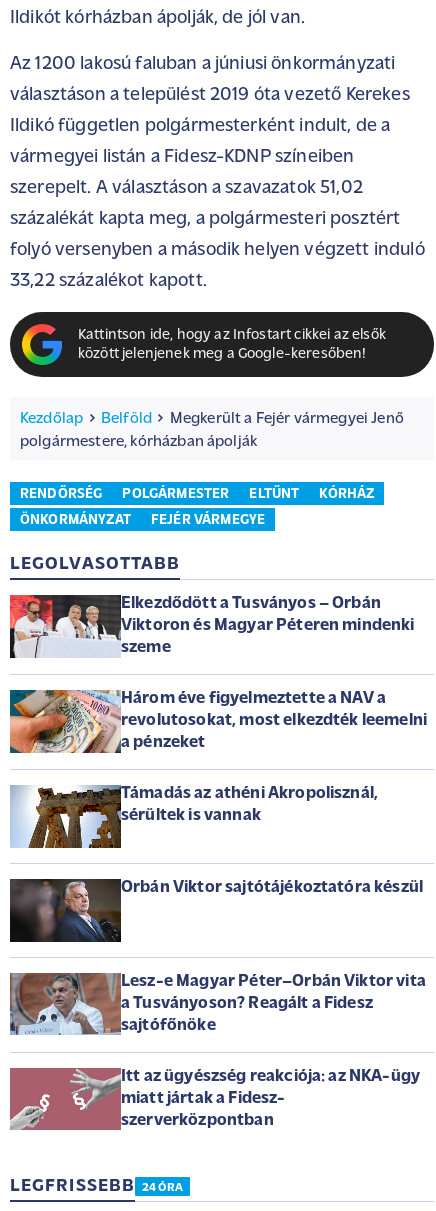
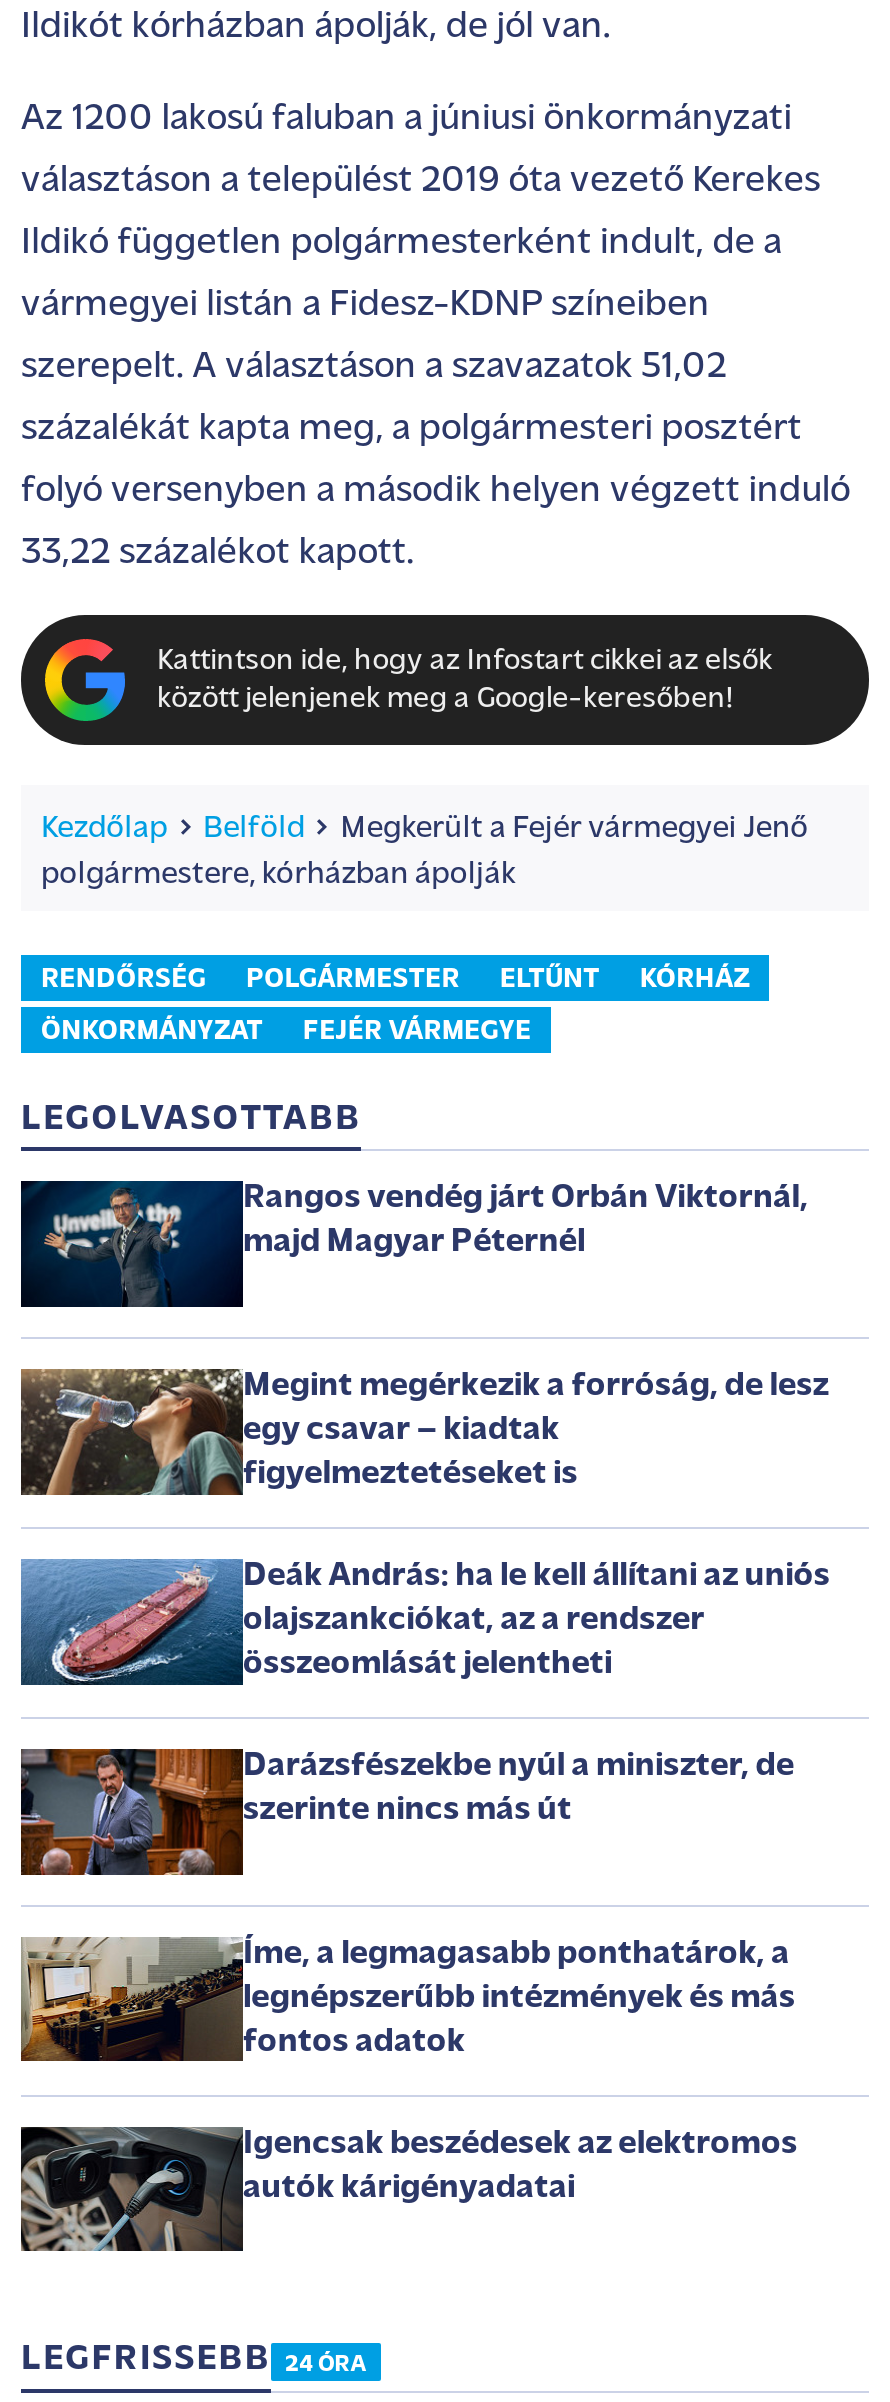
- [image]
- Elkezdődött a Tusványos – Orbán
- Viktoron és Magyar Péteren mindenki
- szeme
+ [image]
+ Rangos vendég járt Orbán Viktornál,
+ majd Magyar Péternél

- [image]
- Három éve figyelmeztette a NAV a
- revolutosokat, most elkezdték leemelni
- a pénzeket
+ [image]
+ Megint megérkezik a forróság, de lesz
+ egy csavar – kiadtak
+ figyelmeztetéseket is

- [image]
- Támadás az athéni Akropolisznál,
- sérültek is vannak
+ [image]
+ Deák András: ha le kell állítani az uniós
+ olajszankciókat, az a rendszer
+ összeomlását jelentheti

- [image]
- Orbán Viktor sajtótájékoztatóra készül
+ [image]
+ Darázsfészekbe nyúl a miniszter, de
+ szerinte nincs más út

- [image]
- Lesz-e Magyar Péter–Orbán Viktor vita
- a Tusványoson? Reagált a Fidesz
- sajtófőnöke
+ [image]
+ Íme, a legmagasabb ponthatárok, a
+ legnépszerűbb intézmények és más
+ fontos adatok

- [image]
- Itt az ügyészség reakciója: az NKA-ügy
- miatt jártak a Fidesz-
- szerverközpontban
+ [image]
+ Igencsak beszédesek az elektromos
+ autók kárigényadatai
